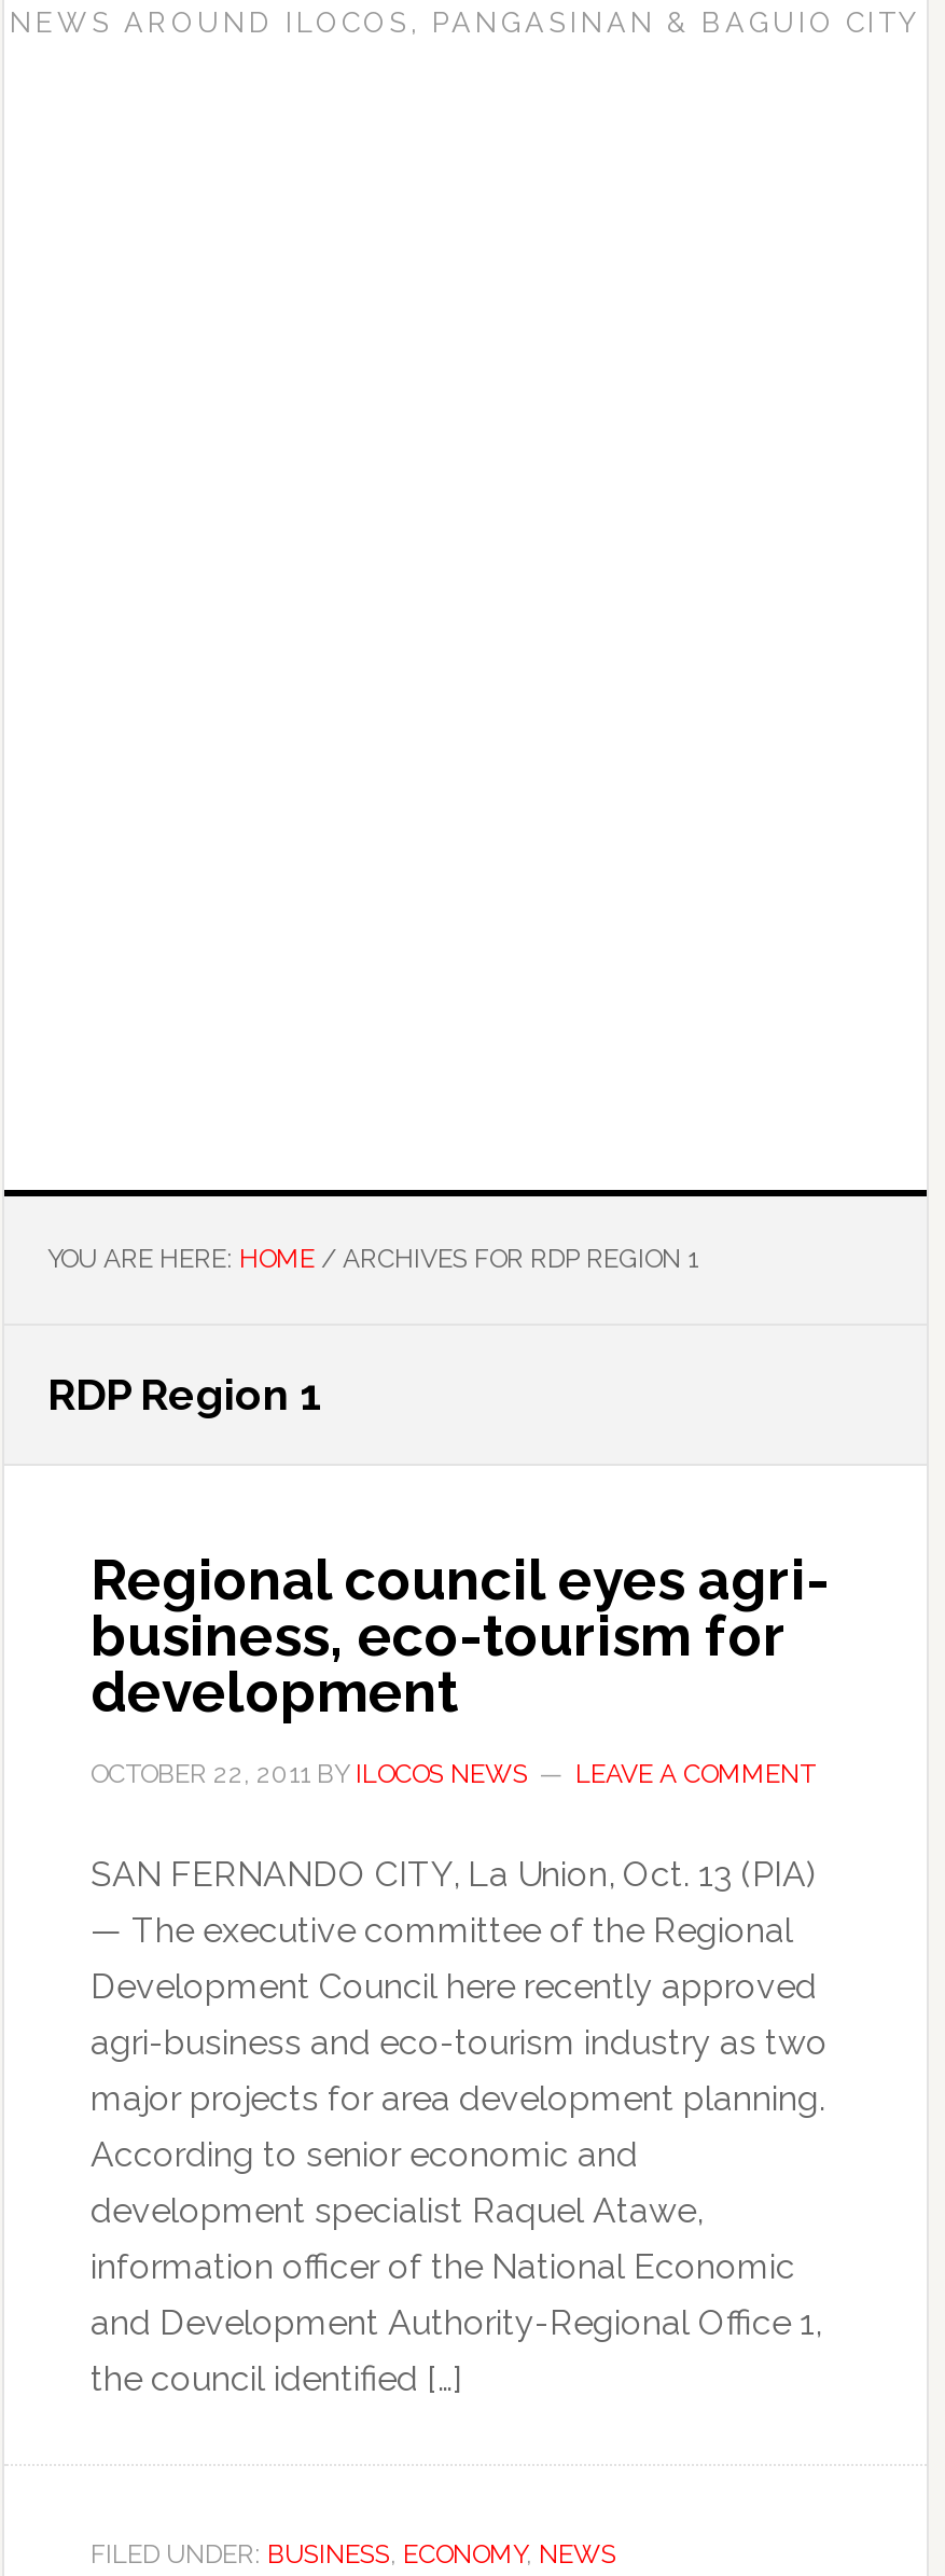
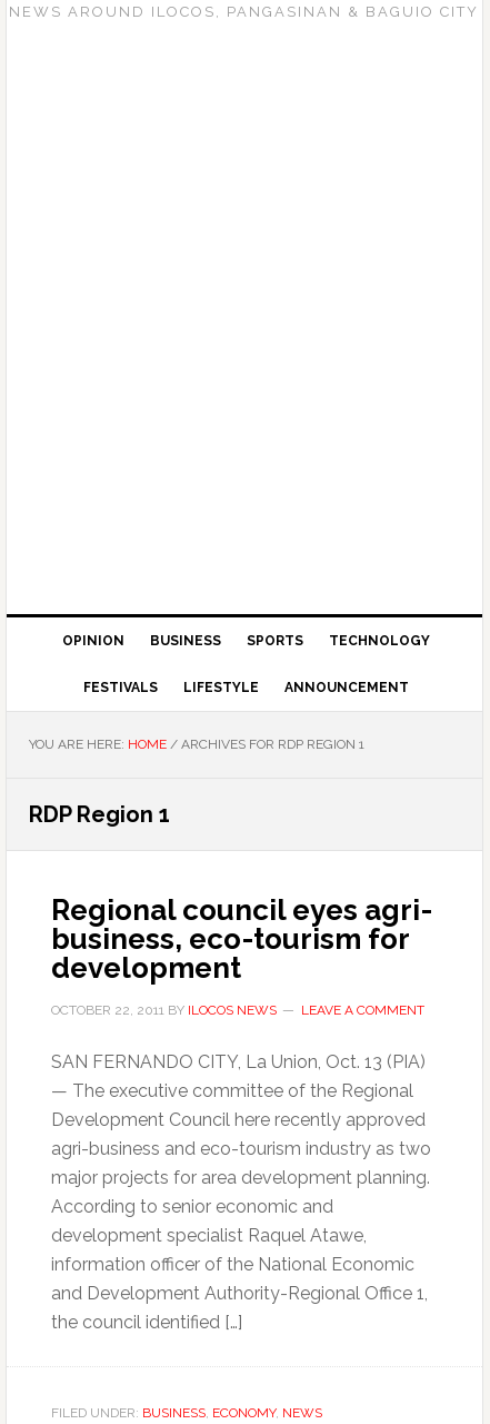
+ OPINION
+ BUSINESS
+ SPORTS
+ TECHNOLOGY
+ FESTIVALS
+ LIFESTYLE
+ ANNOUNCEMENT
